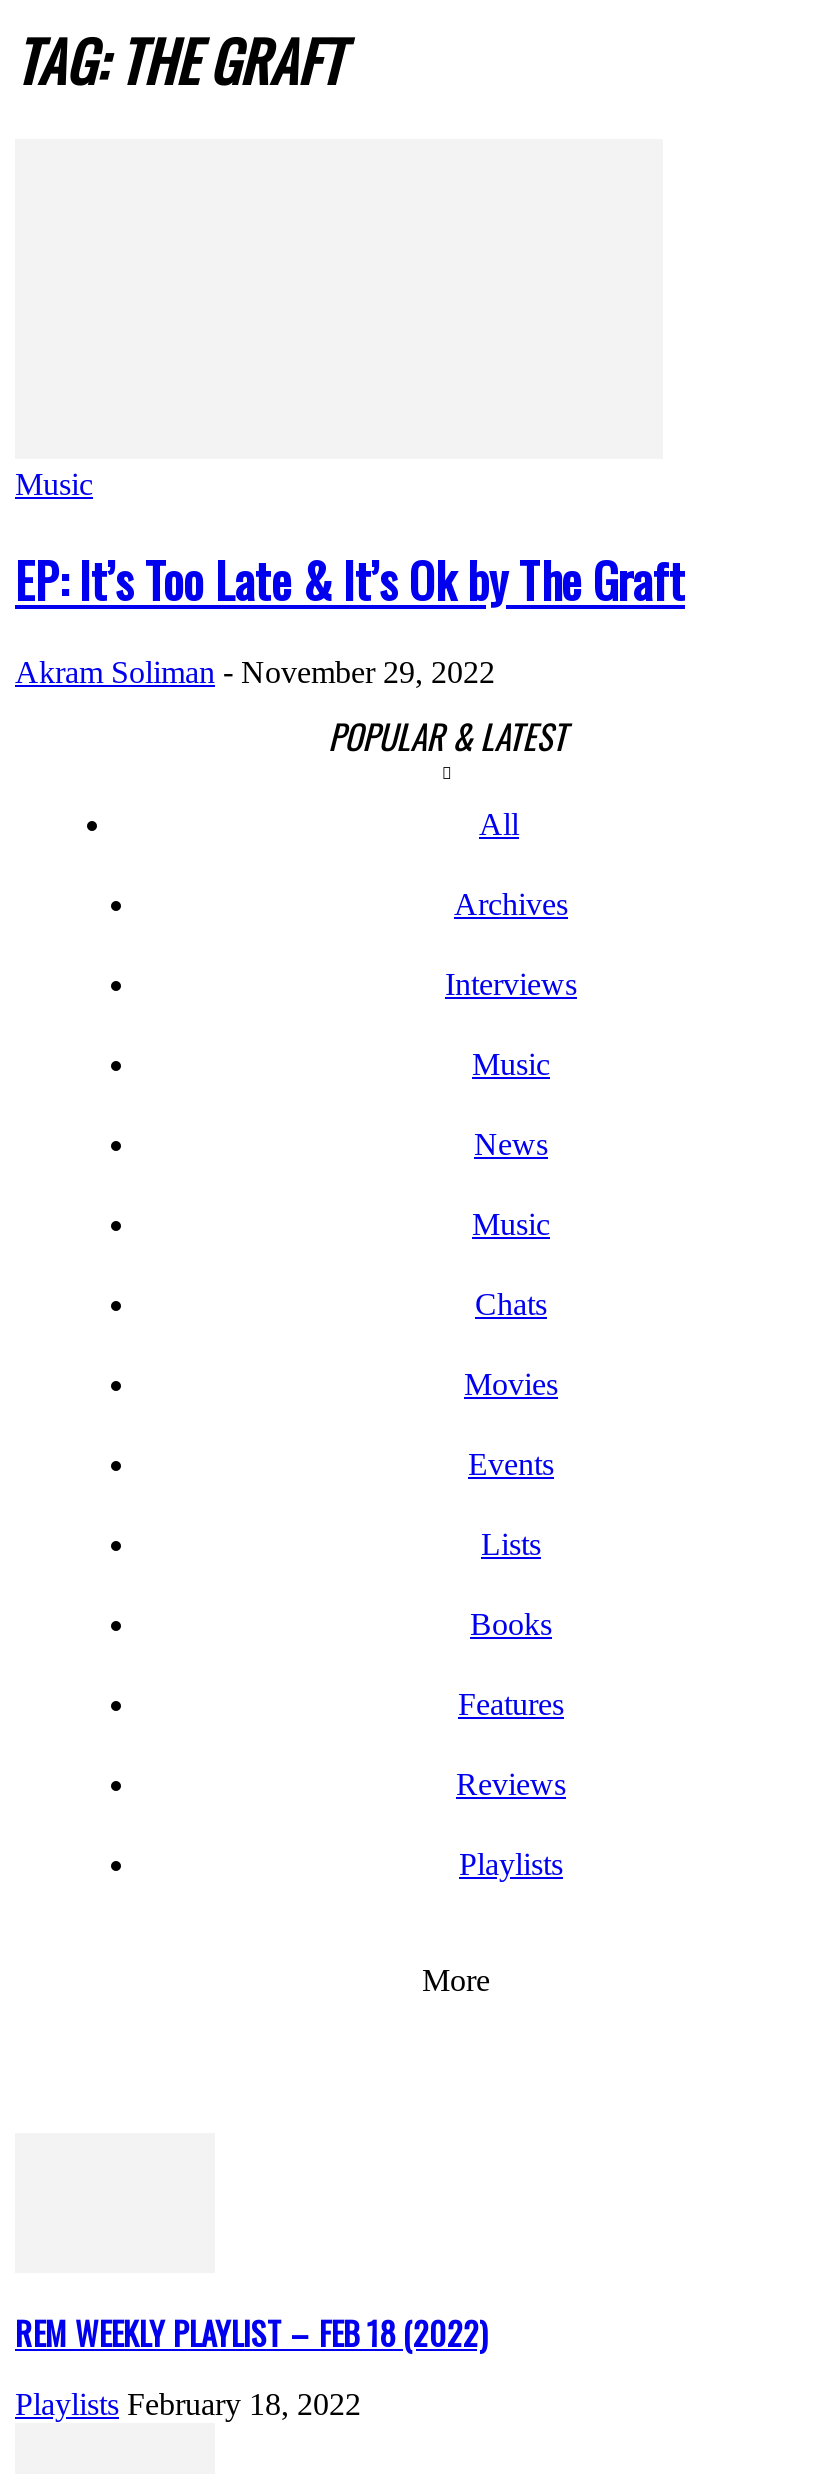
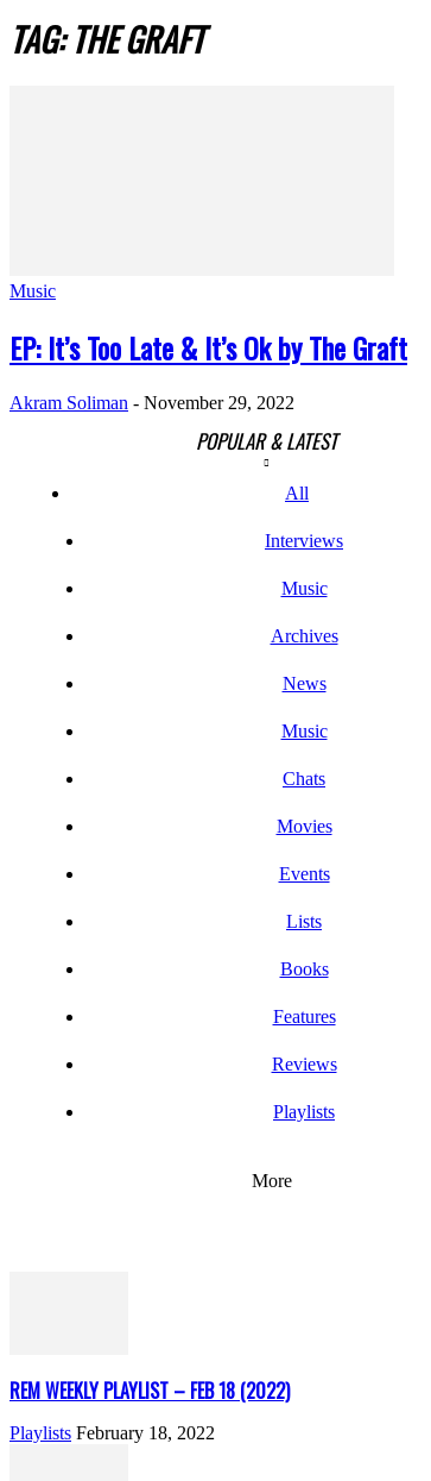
moved down: Archives

moved up: Interviews | Music
